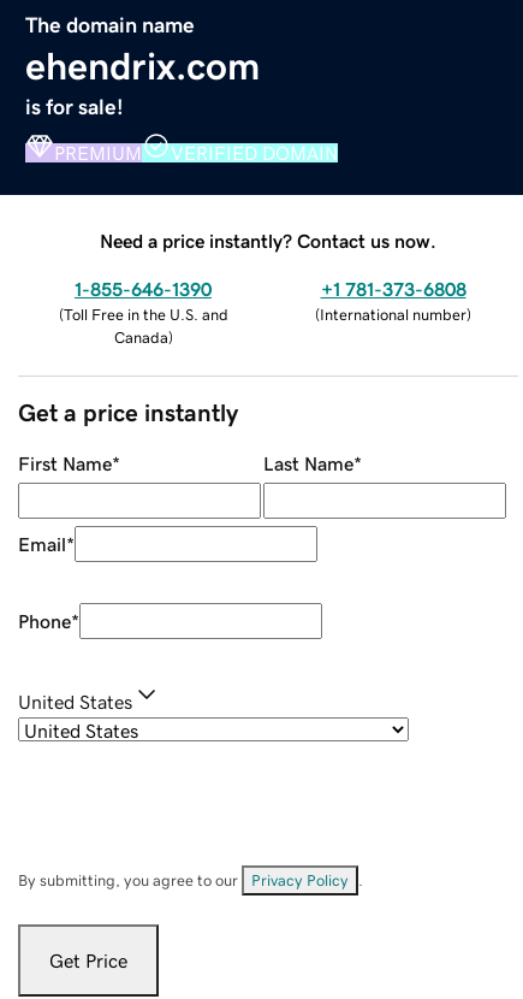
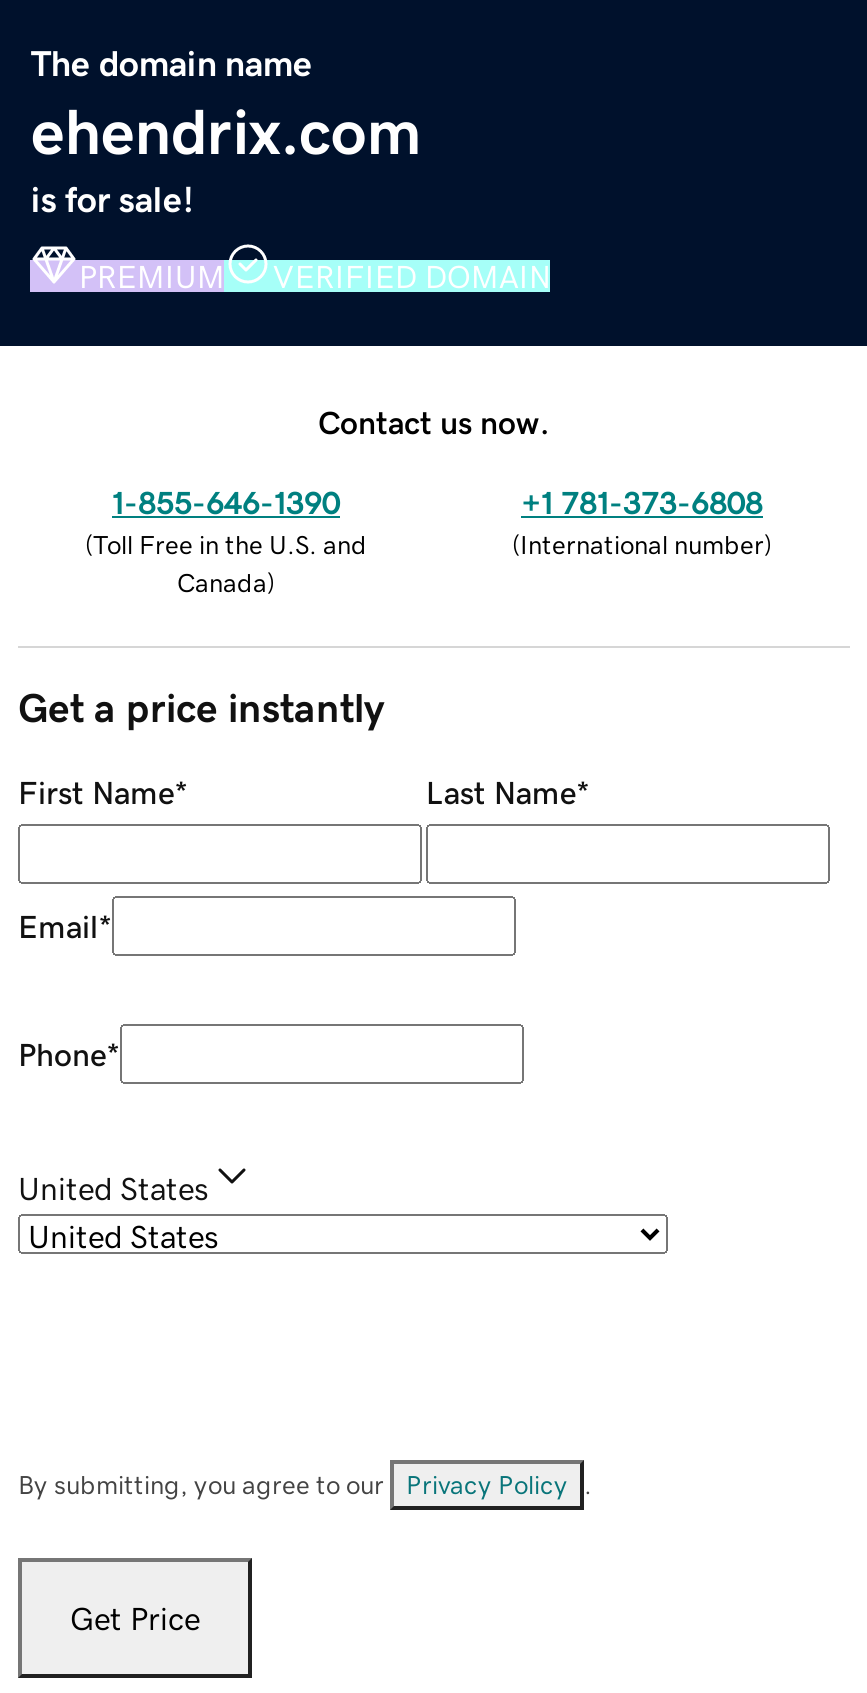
- Need a price instantly? Contact us now.
+ Contact us now.
